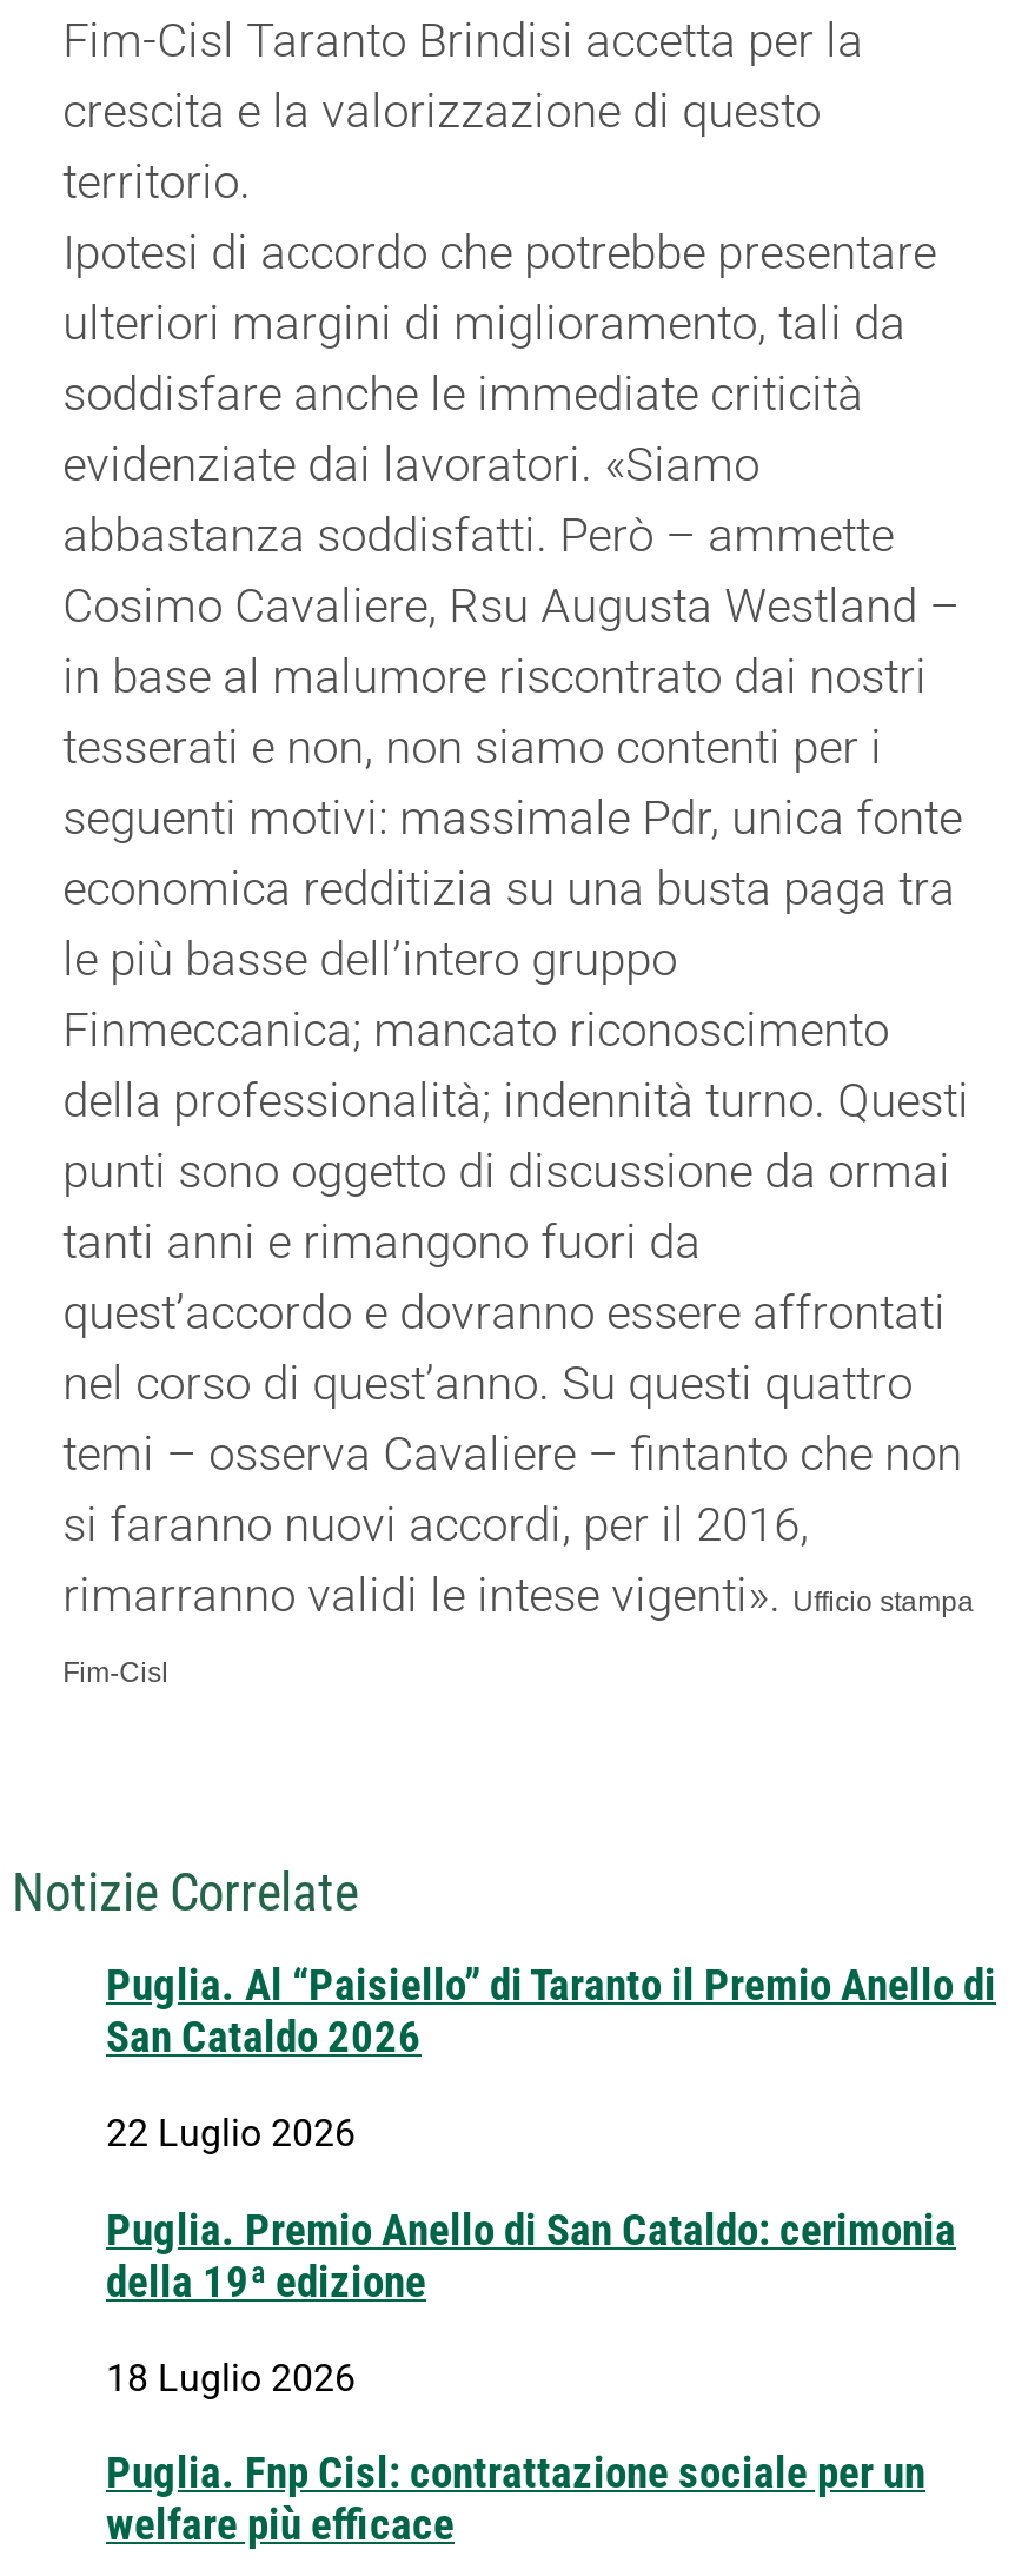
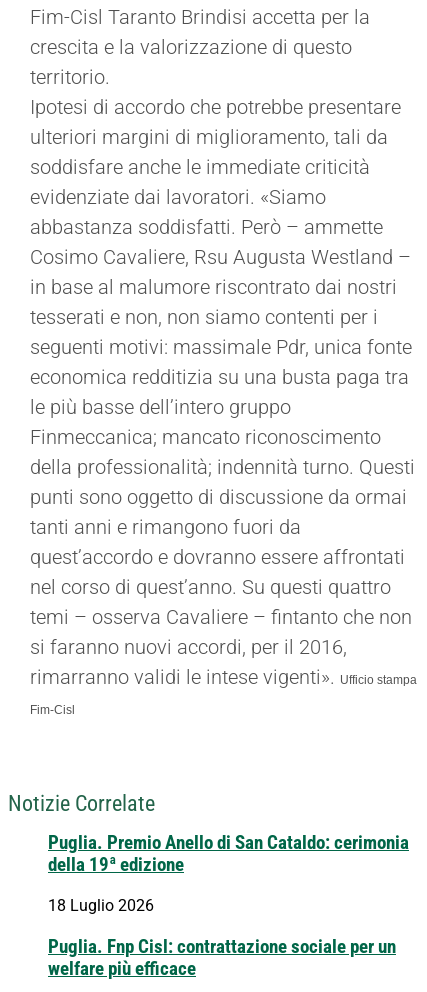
- Puglia. Al “Paisiello” di Taranto il Premio Anello di
- San Cataldo 2026
- 22 Luglio 2026
